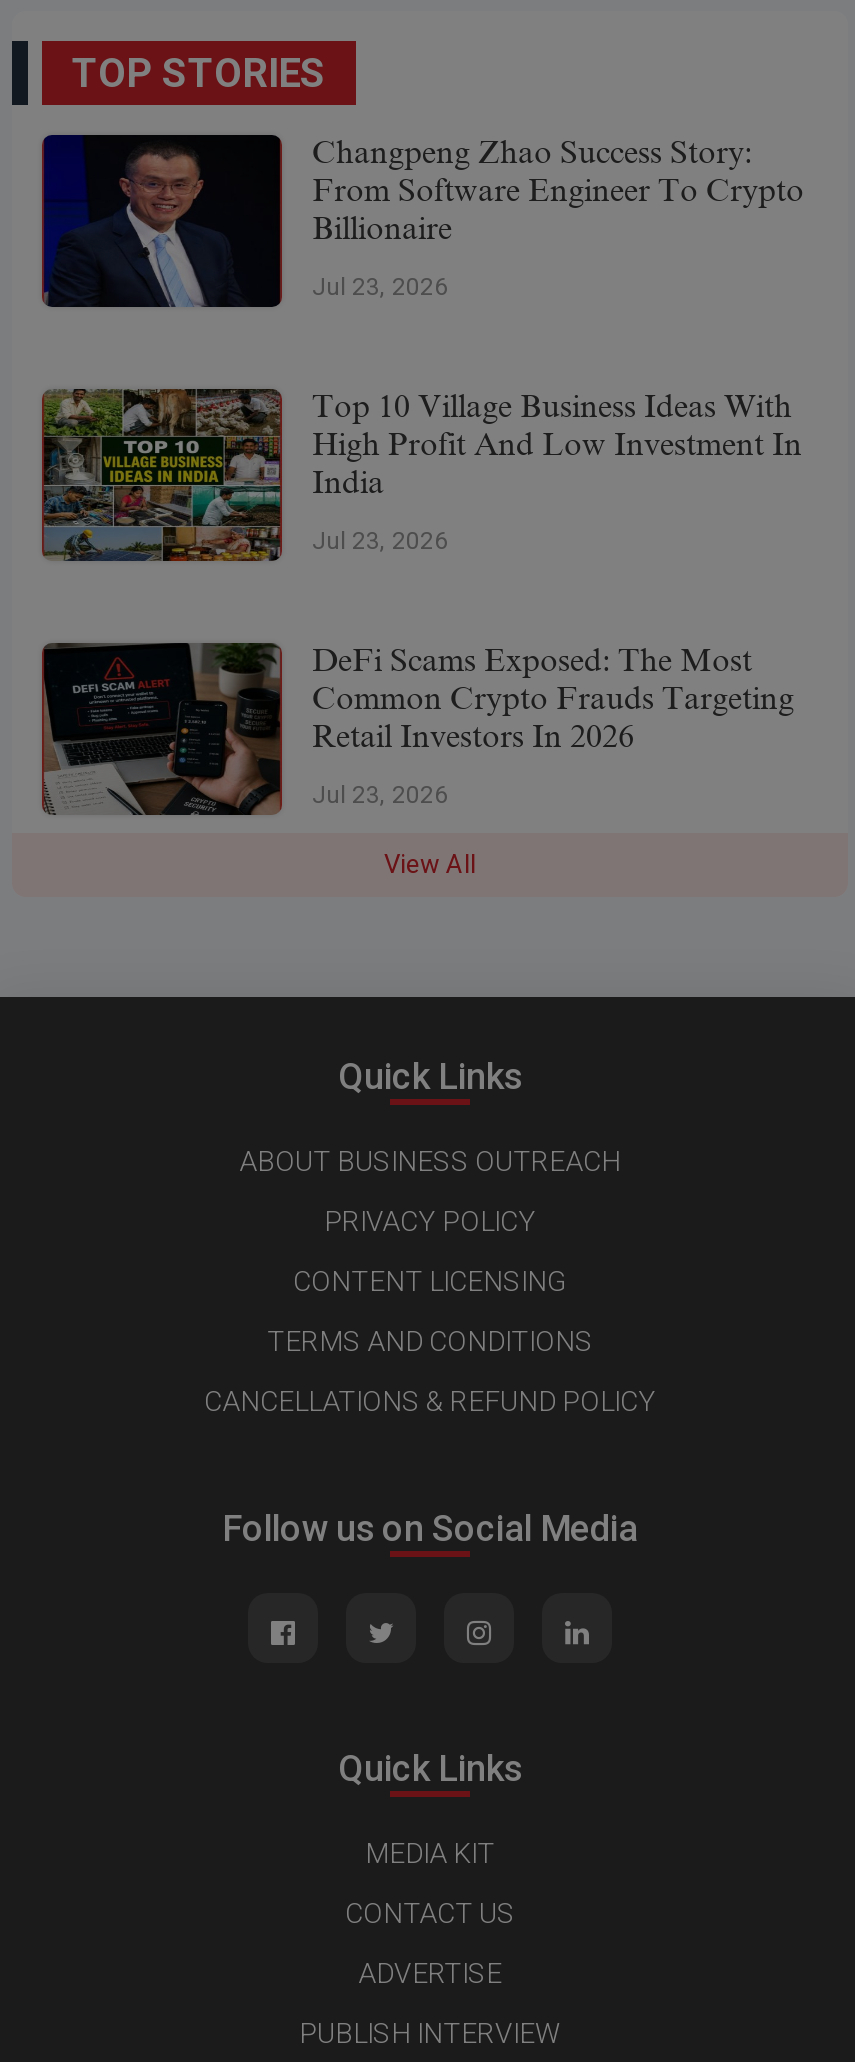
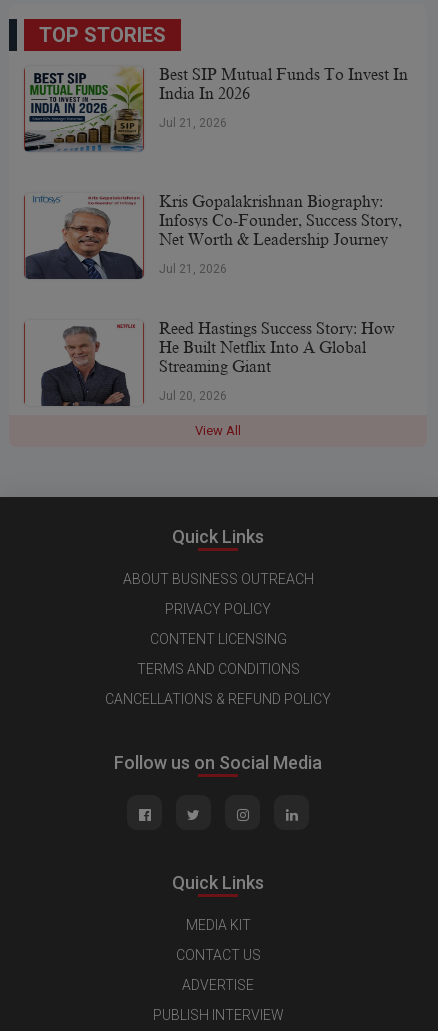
- [image]
- Changpeng Zhao Success Story:
- From Software Engineer To Crypto
- Billionaire
+ [image]
+ Best SIP Mutual Funds To Invest In
+ India In 2026

- Jul 23, 2026
+ Jul 21, 2026

- [image]
- Top 10 Village Business Ideas With
- High Profit And Low Investment In
- India
+ [image]
+ Kris Gopalakrishnan Biography:
+ Infosys Co-Founder, Success Story,
+ Net Worth & Leadership Journey

- Jul 23, 2026
+ Jul 21, 2026

- [image]
- DeFi Scams Exposed: The Most
- Common Crypto Frauds Targeting
- Retail Investors In 2026
+ [image]
+ Reed Hastings Success Story: How
+ He Built Netflix Into A Global
+ Streaming Giant

- Jul 23, 2026
+ Jul 20, 2026
